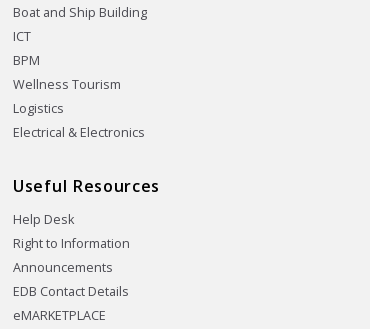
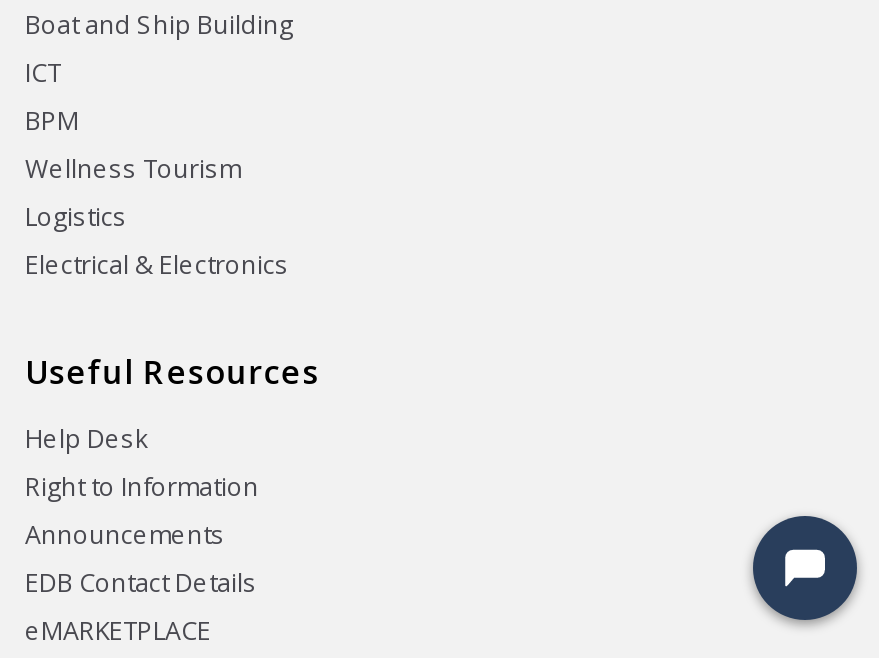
+ [image]
